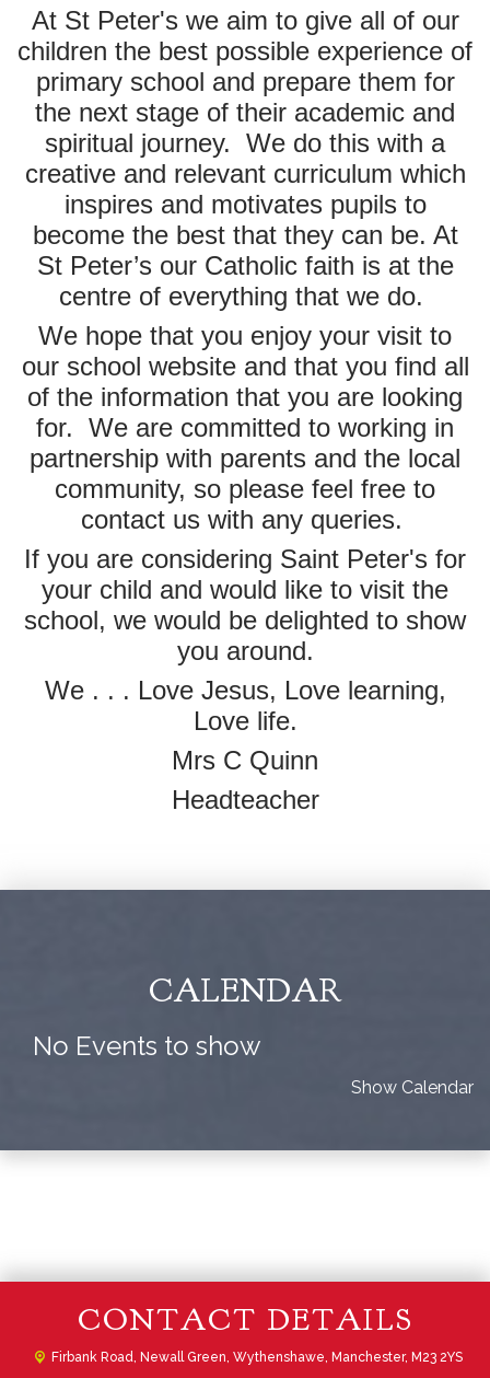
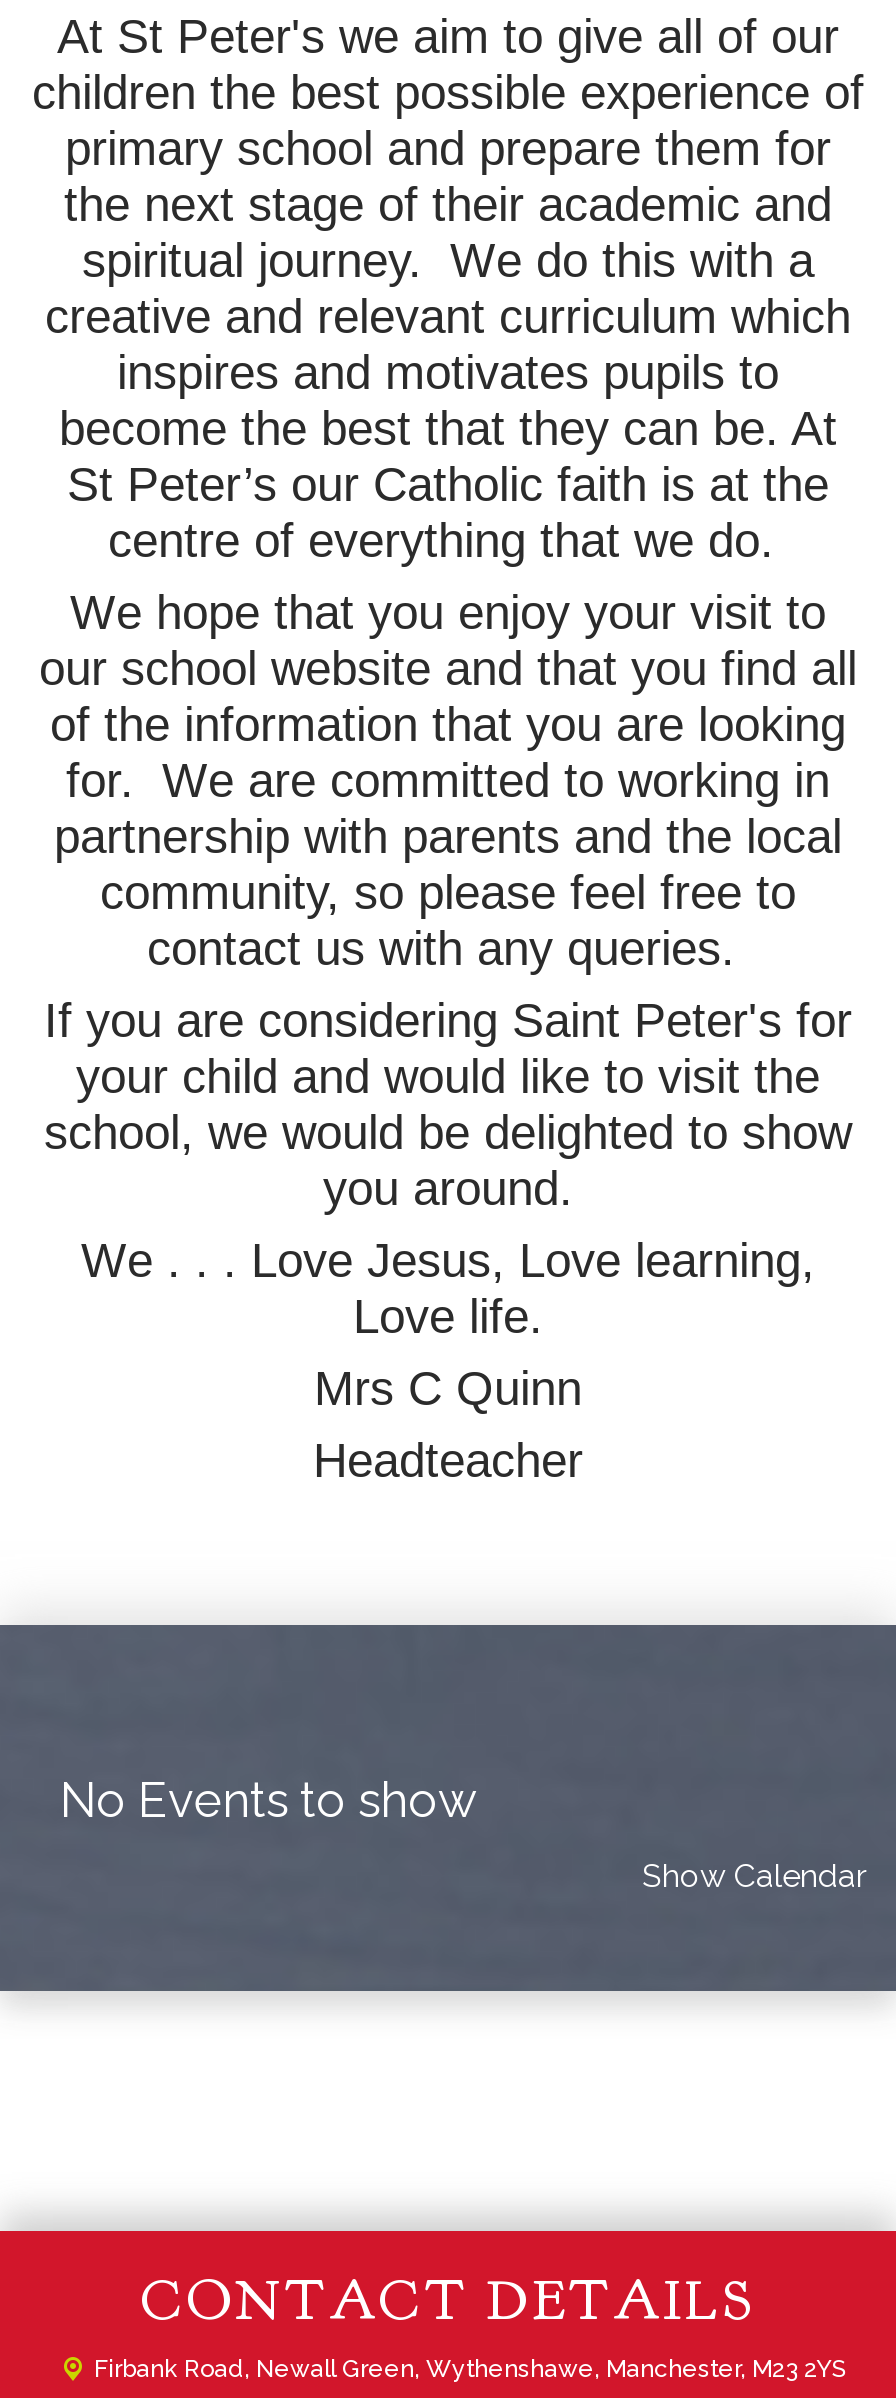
- CALENDAR
